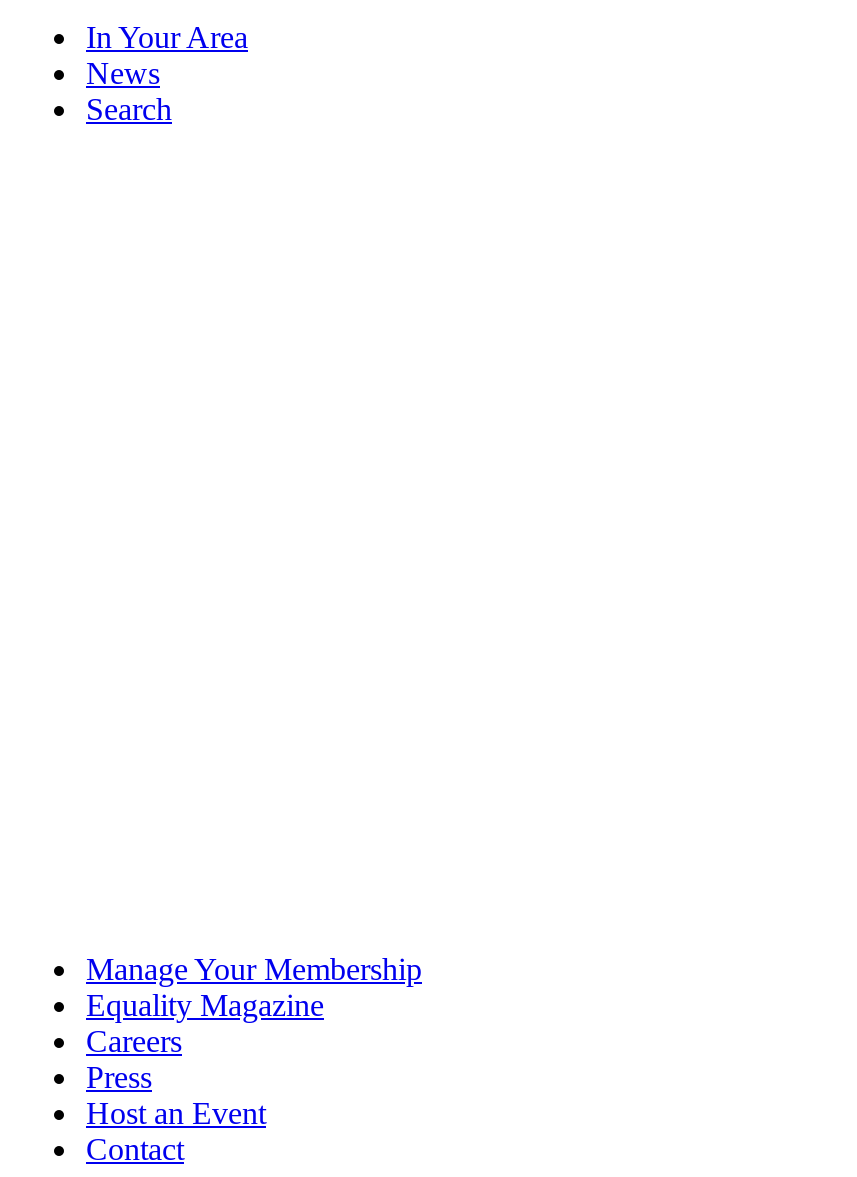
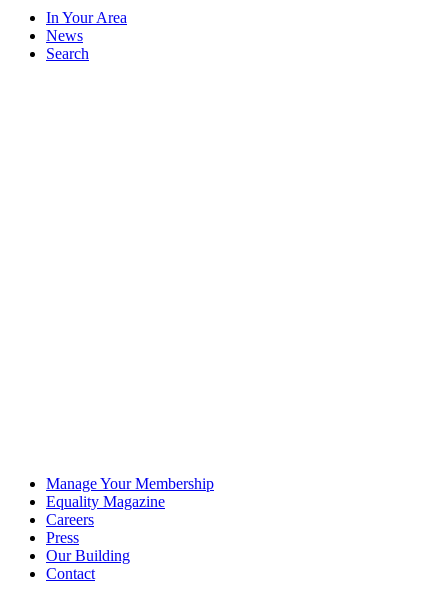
- Host an Event
+ Our Building
